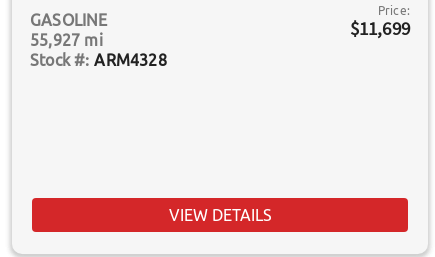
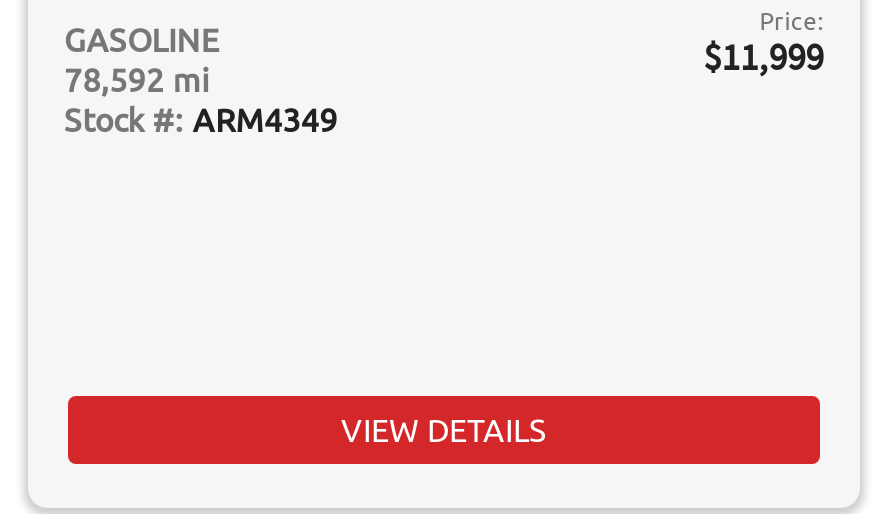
- $11,699
+ $11,999

- 55,927 mi
- ARM4328
+ 78,592 mi
+ ARM4349
